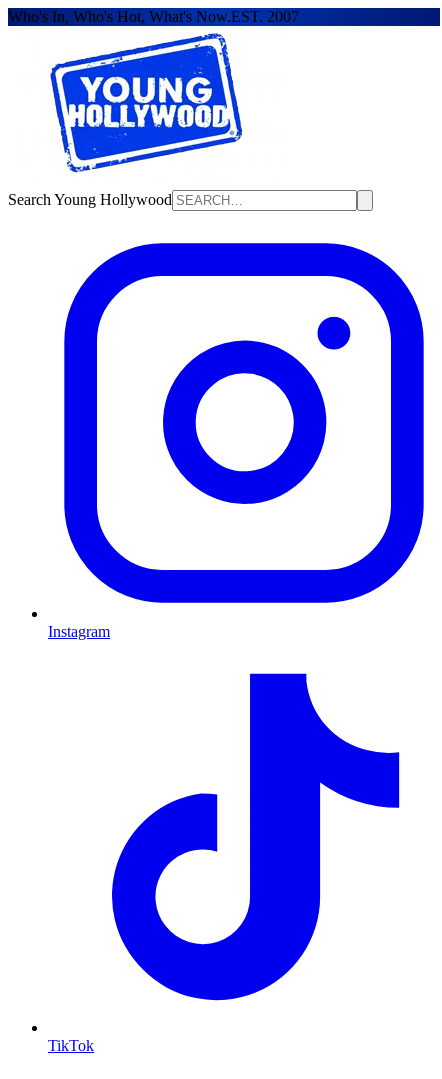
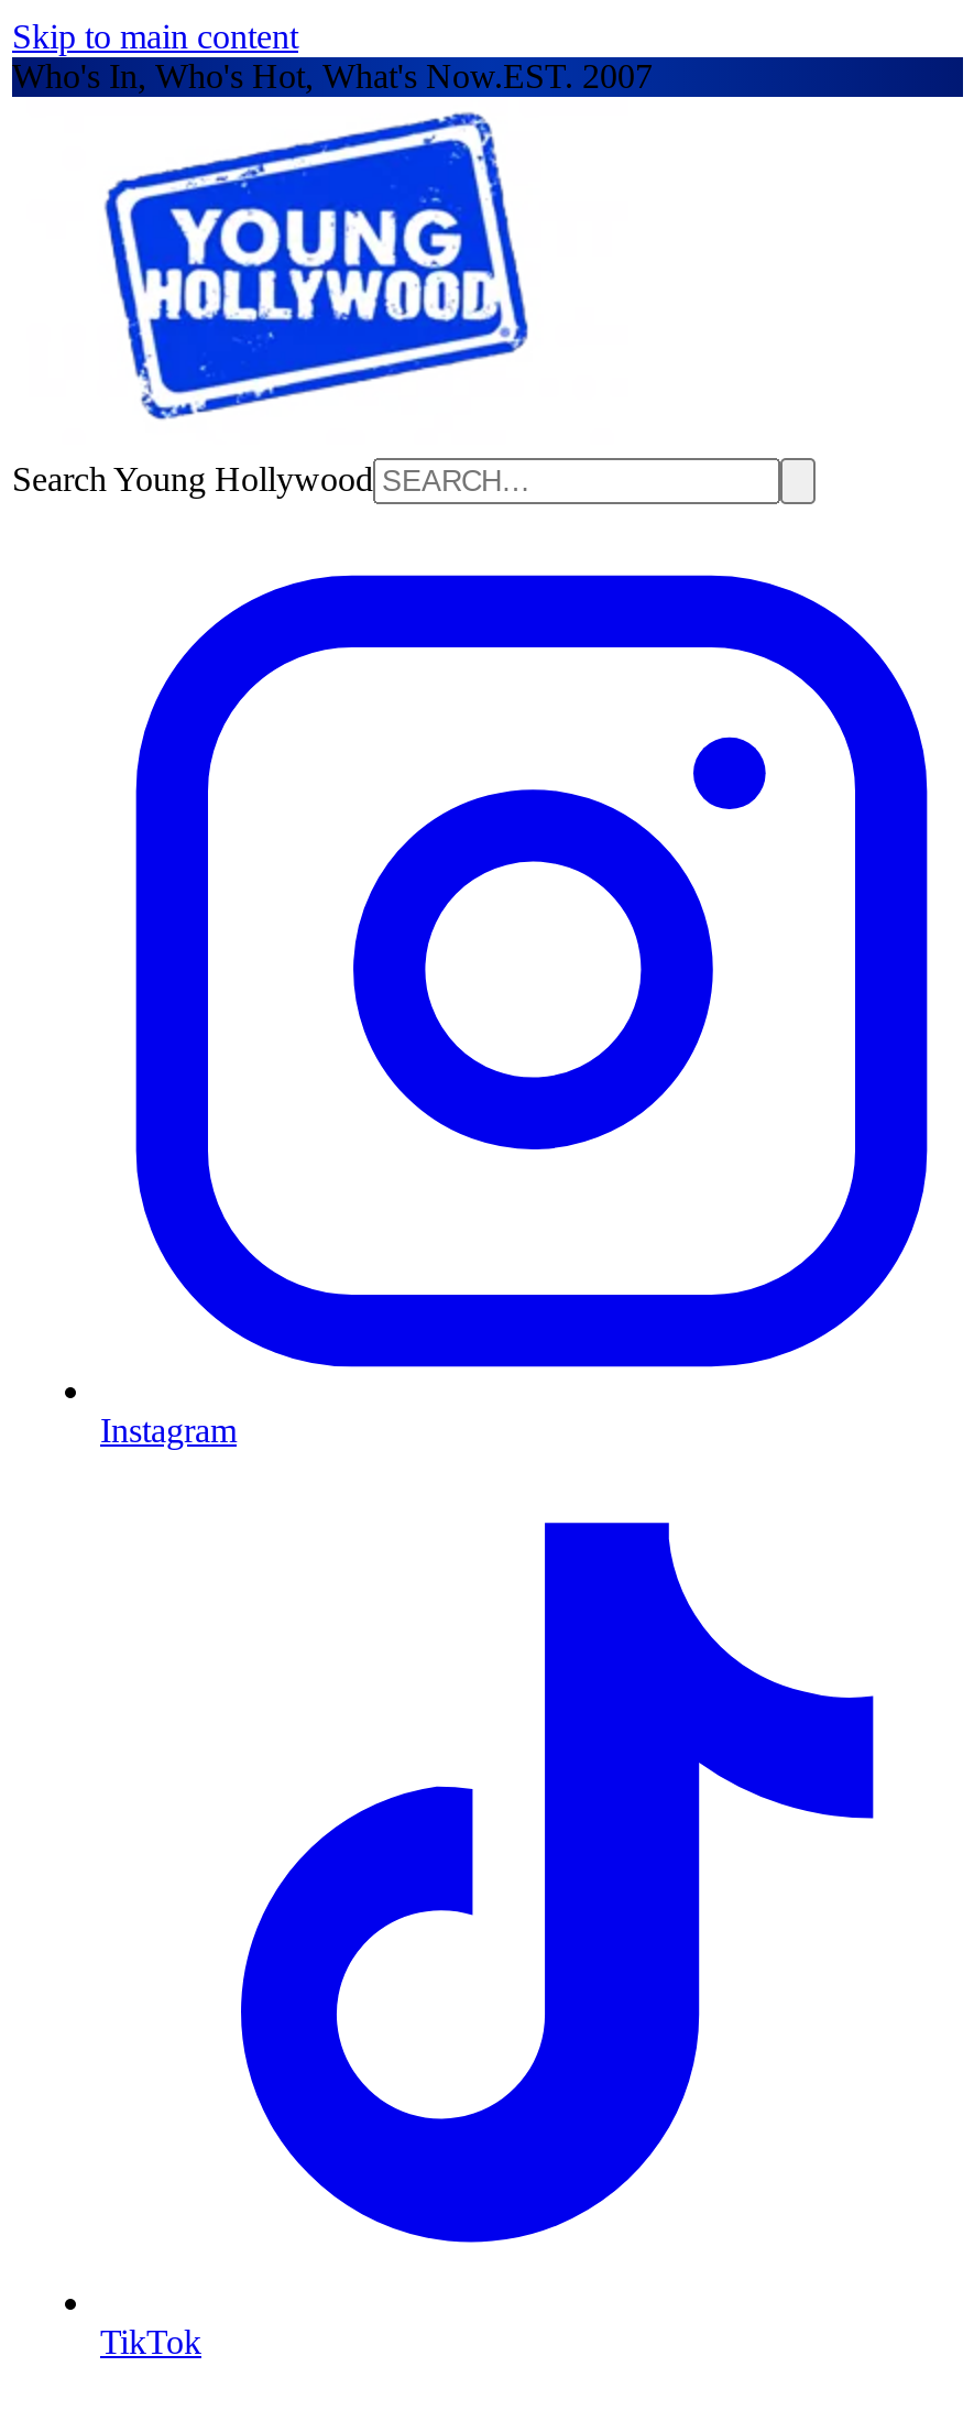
+ Skip to main content
